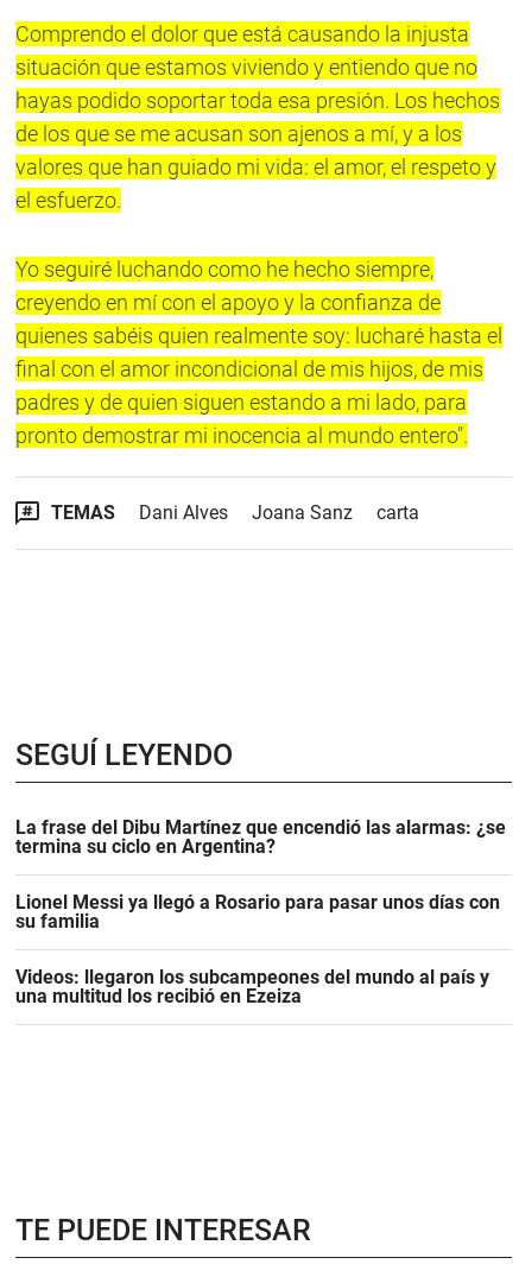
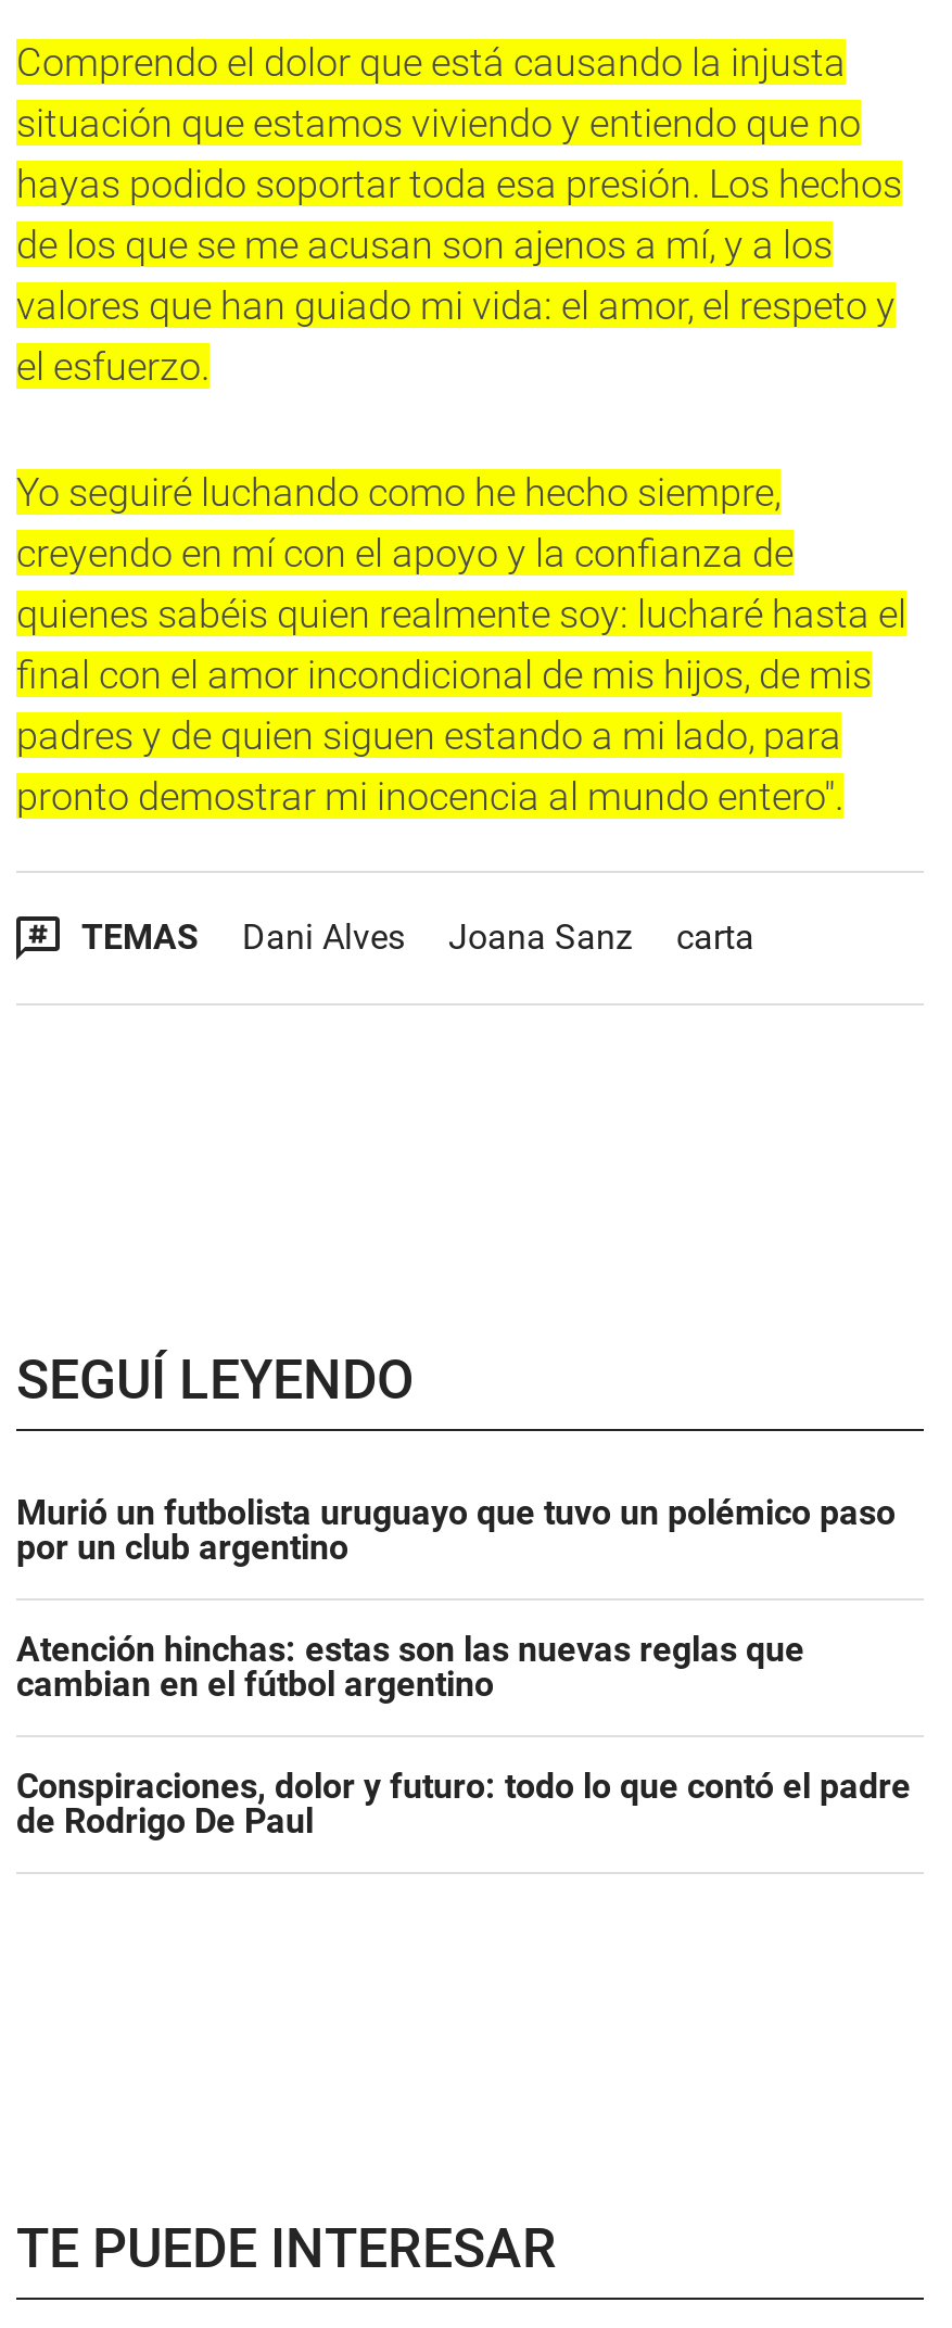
- La frase del Dibu Martínez que encendió las alarmas: ¿se
- termina su ciclo en Argentina?
+ Murió un futbolista uruguayo que tuvo un polémico paso
+ por un club argentino

- Lionel Messi ya llegó a Rosario para pasar unos días con
- su familia
+ Atención hinchas: estas son las nuevas reglas que
+ cambian en el fútbol argentino

- Videos: llegaron los subcampeones del mundo al país y
- una multitud los recibió en Ezeiza
+ Conspiraciones, dolor y futuro: todo lo que contó el padre
+ de Rodrigo De Paul
